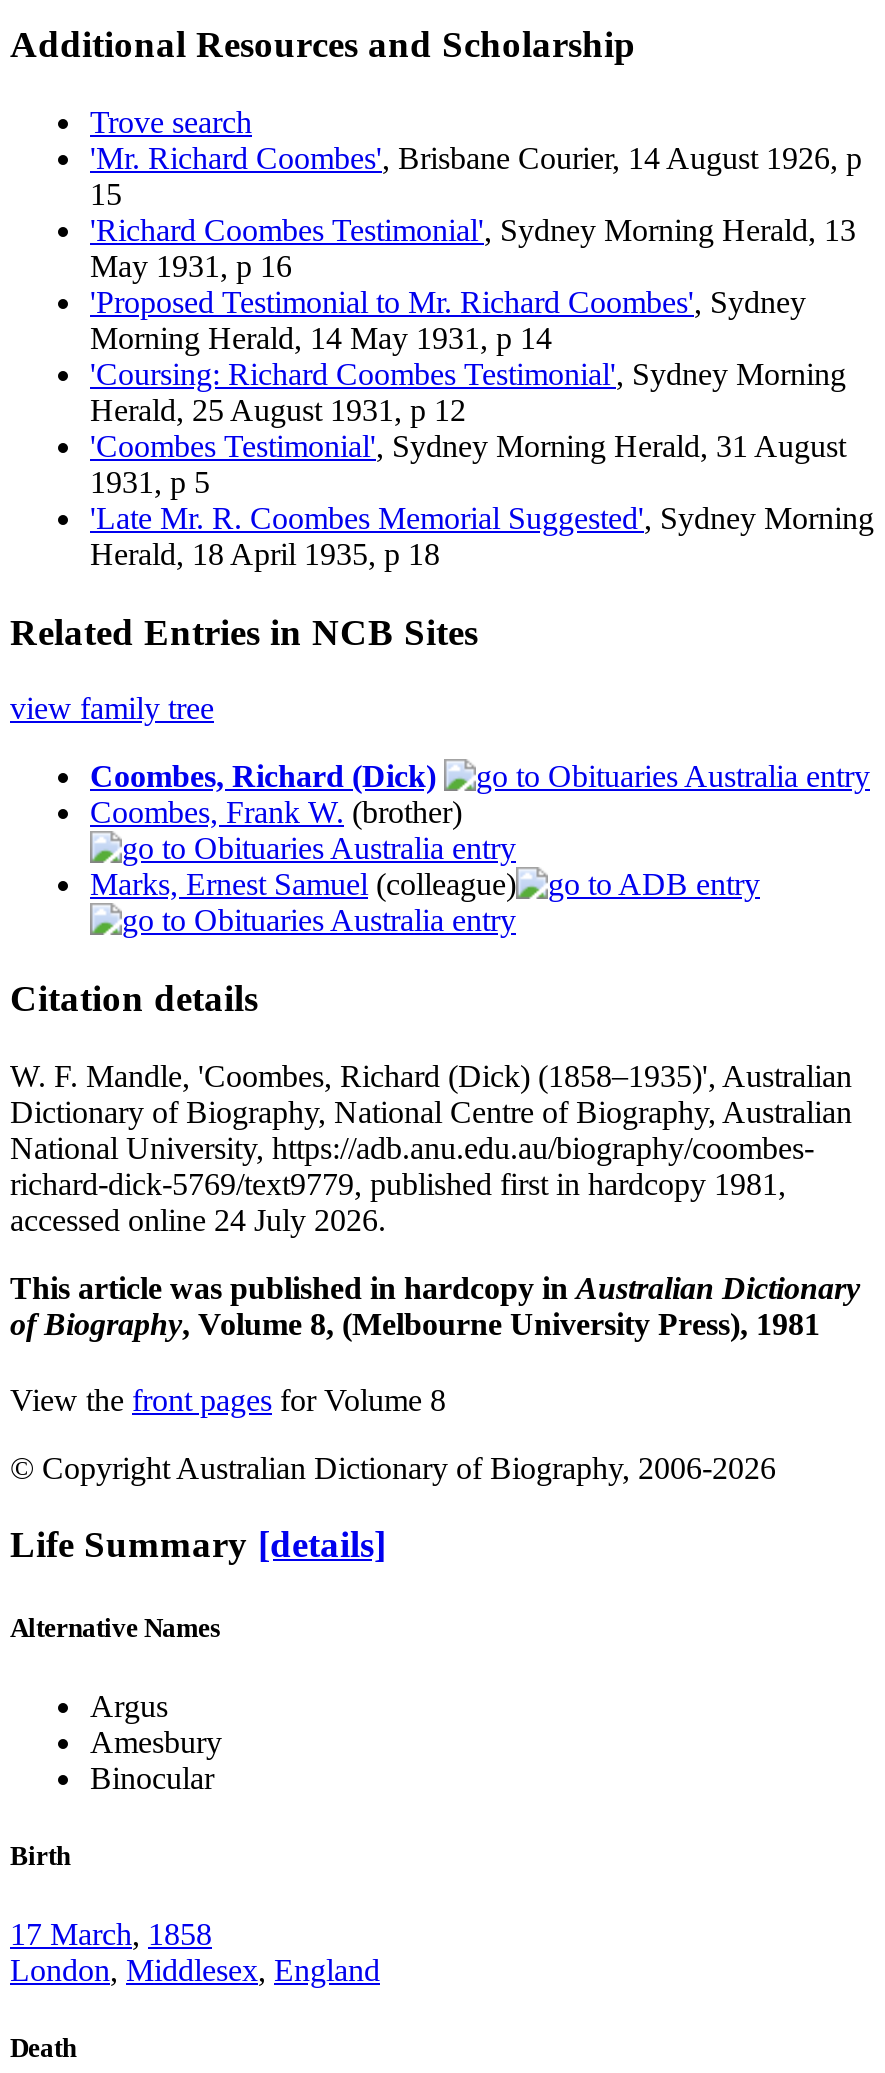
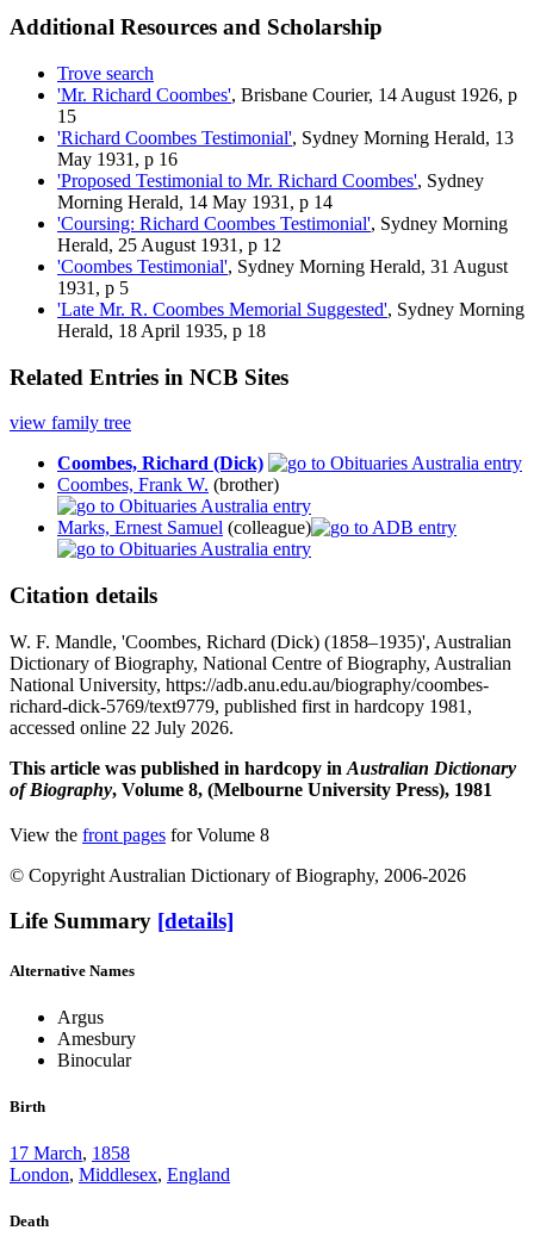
- accessed online 24 July 2026.
+ accessed online 22 July 2026.
